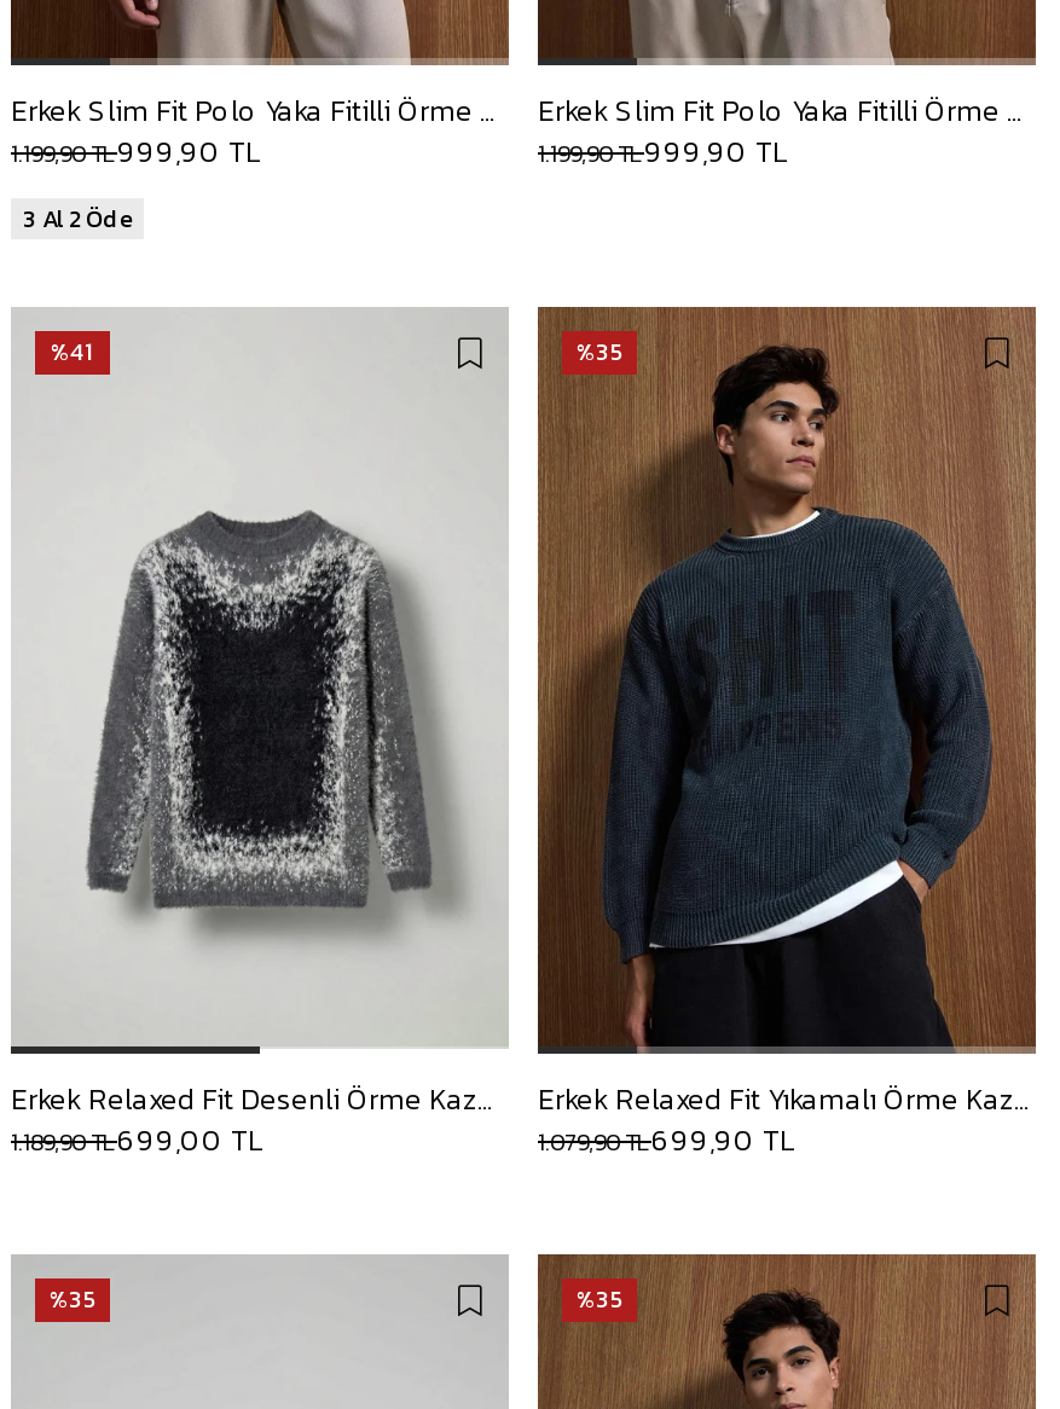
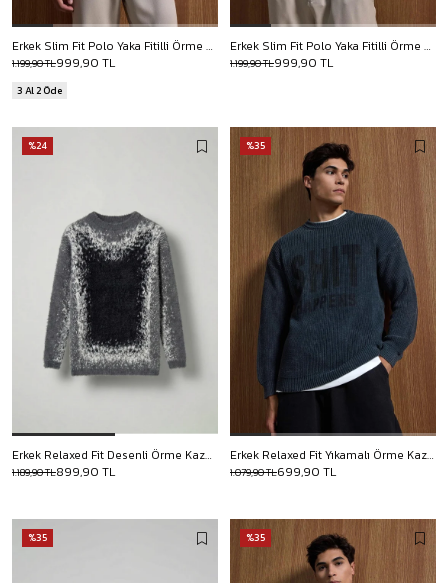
- %41
+ %24

- 699,00 TL
+ 899,90 TL
